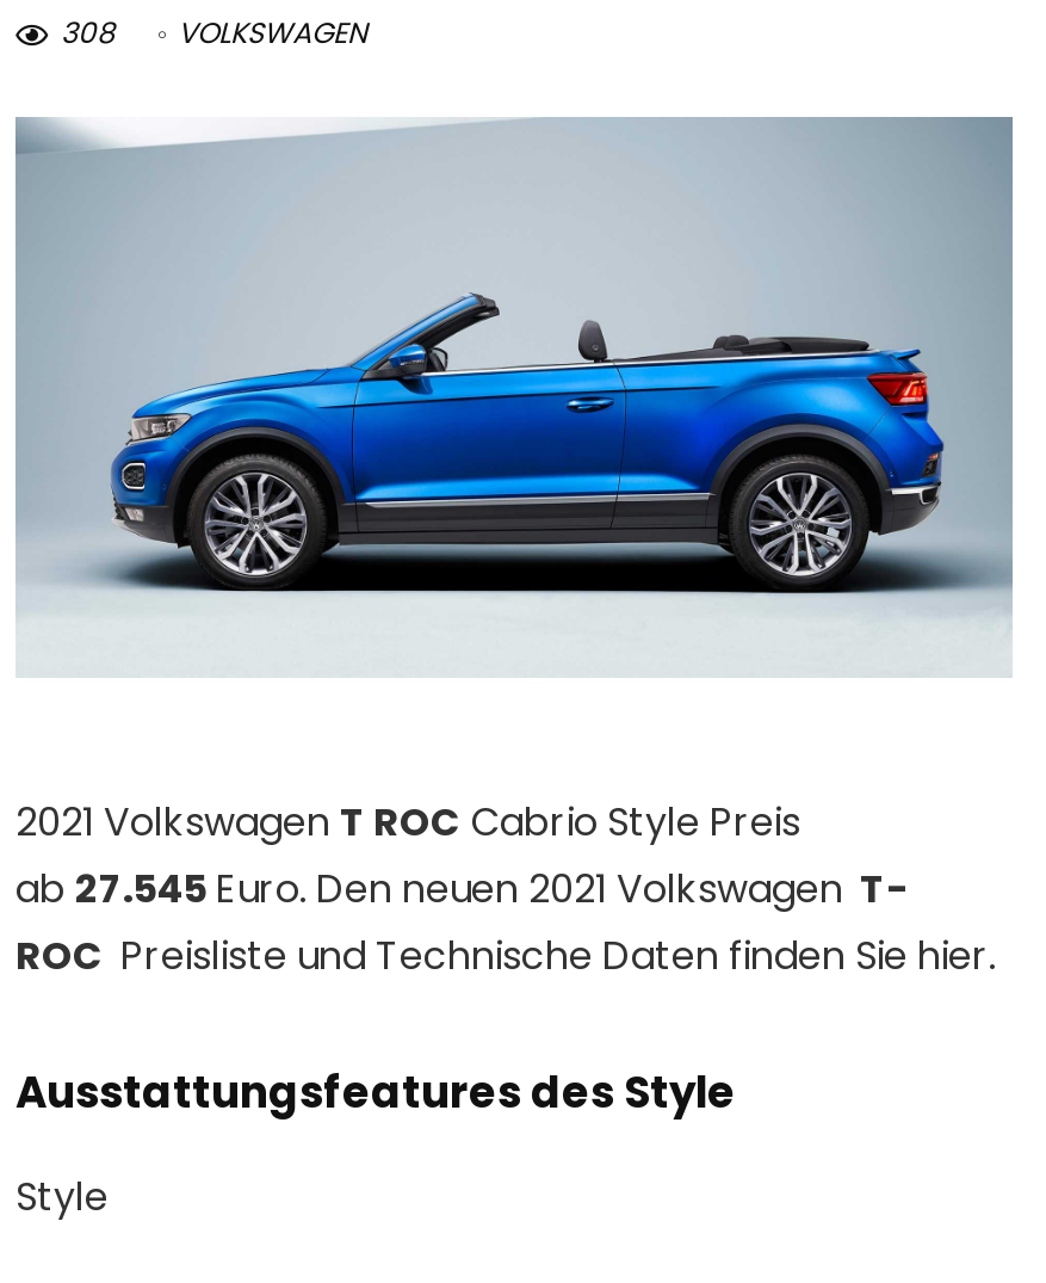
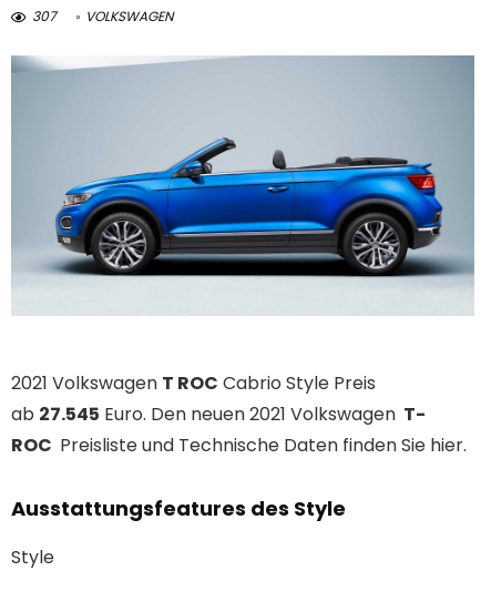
- 308 VOLKSWAGEN
+ 307 VOLKSWAGEN
